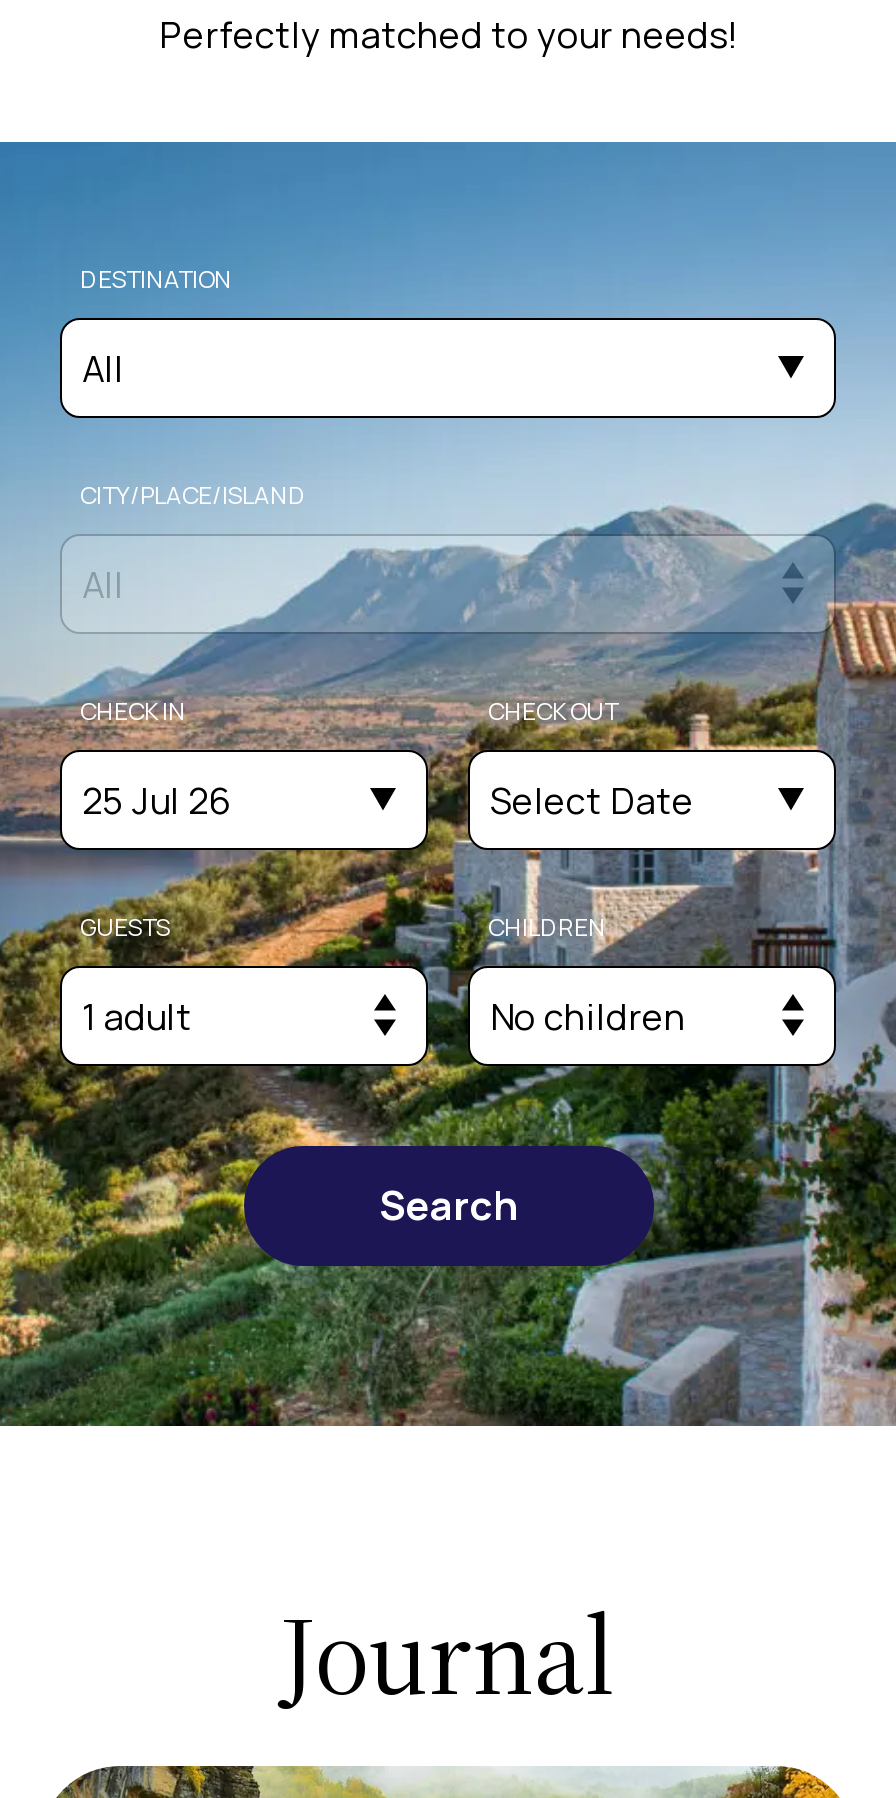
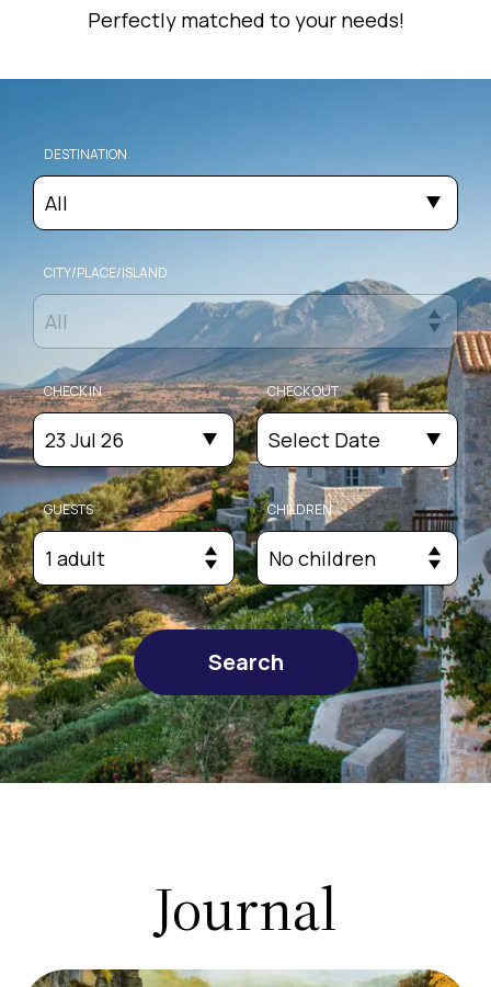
- 25 Jul 26
+ 23 Jul 26
